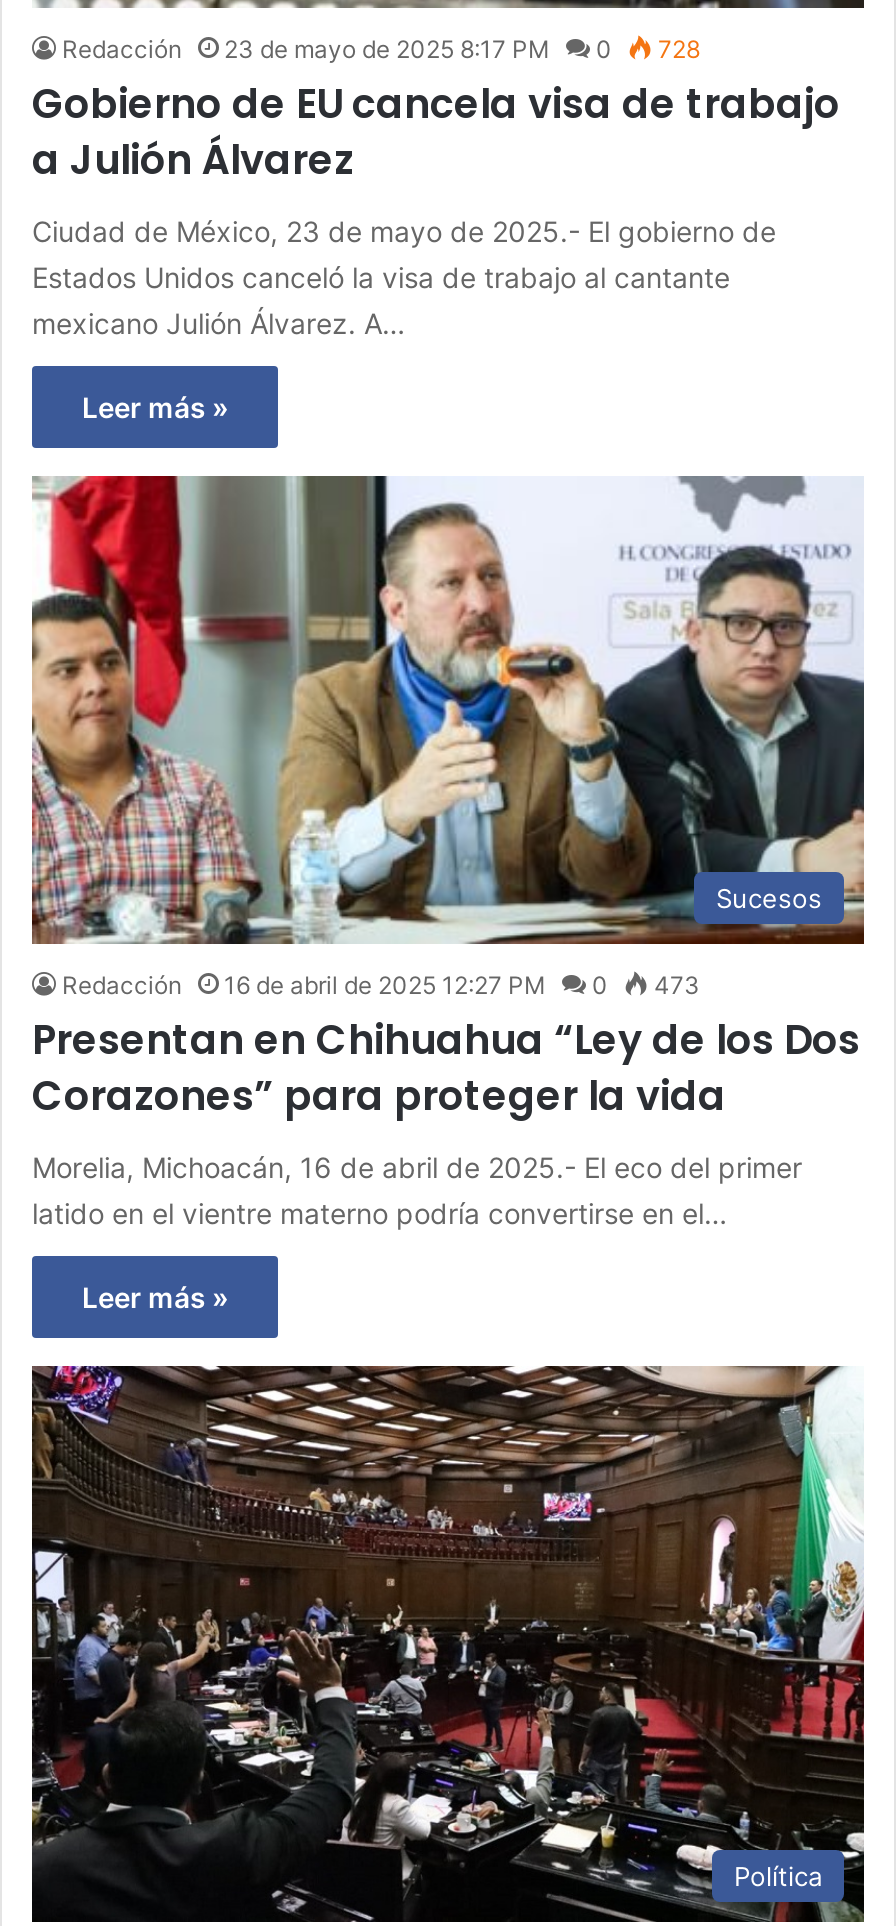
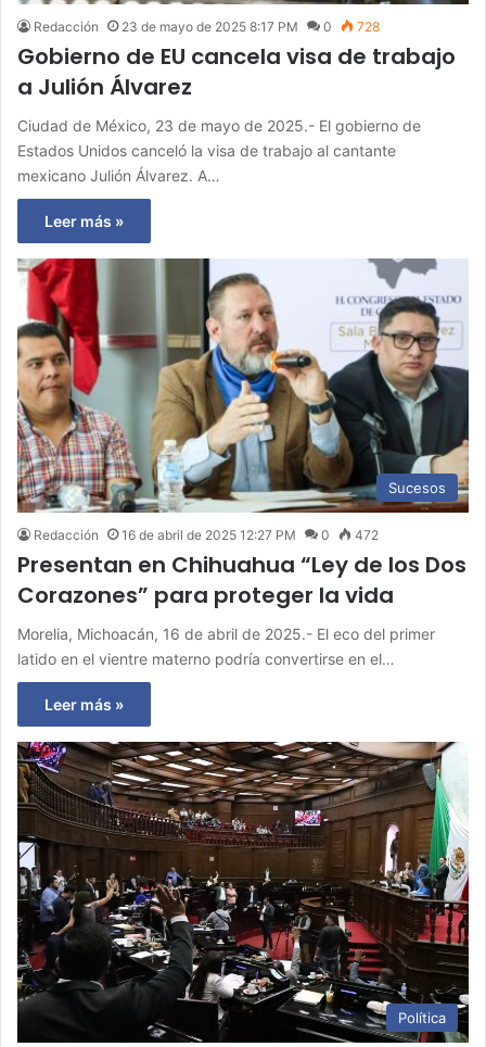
- Redacción 16 de abril de 2025 12:27 PM 0 473
+ Redacción 16 de abril de 2025 12:27 PM 0 472
